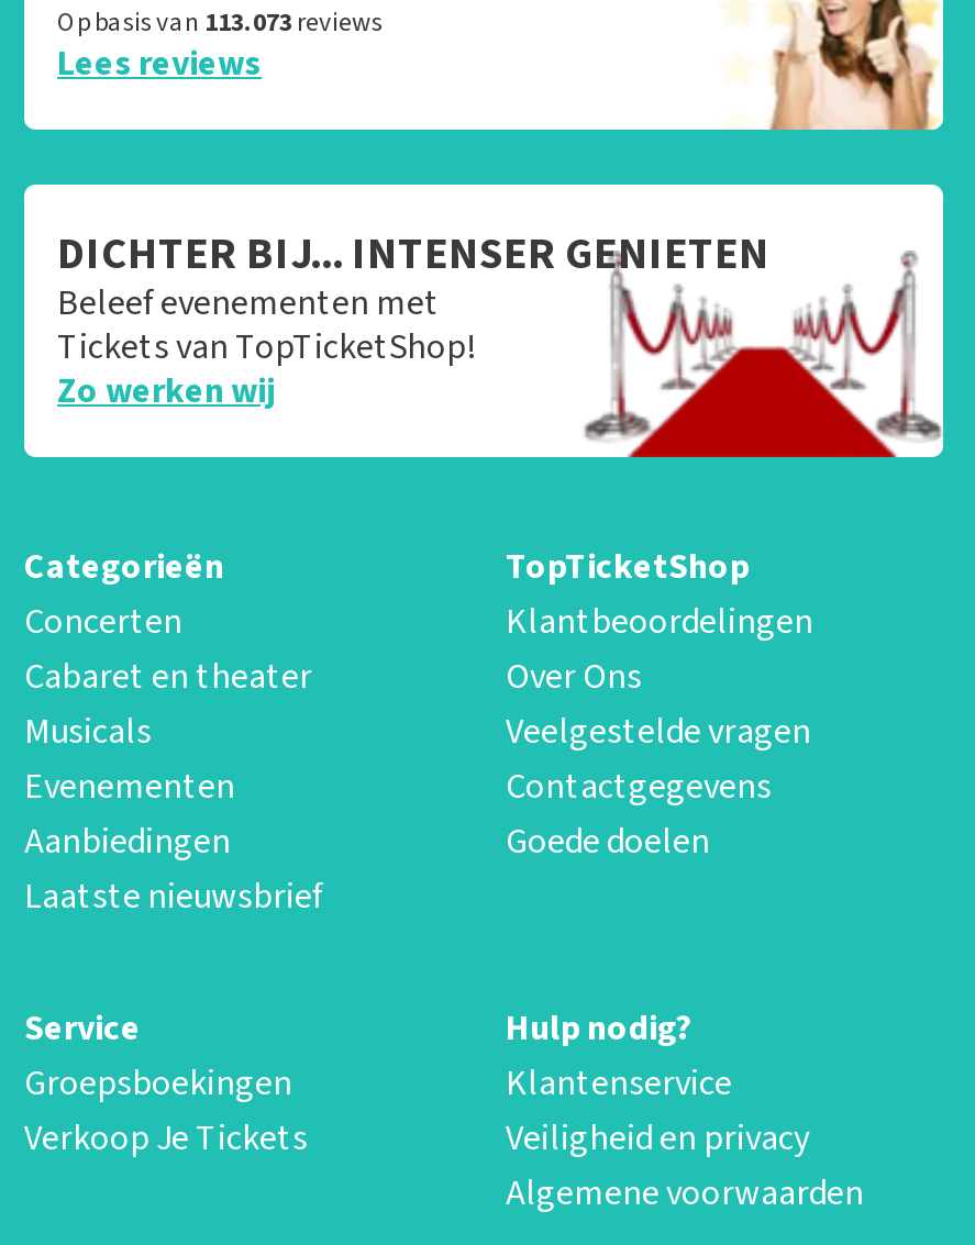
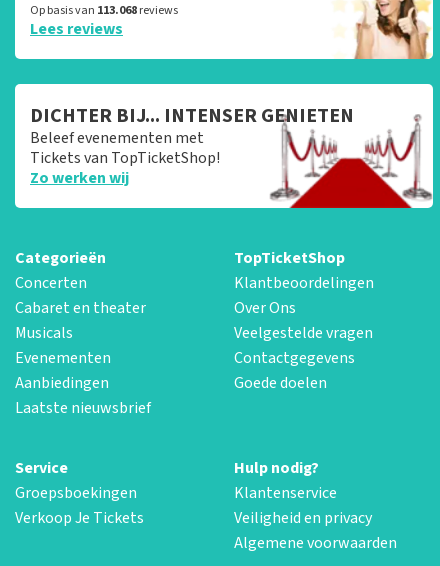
- Op basis van 113.073 reviews
+ Op basis van 113.068 reviews
